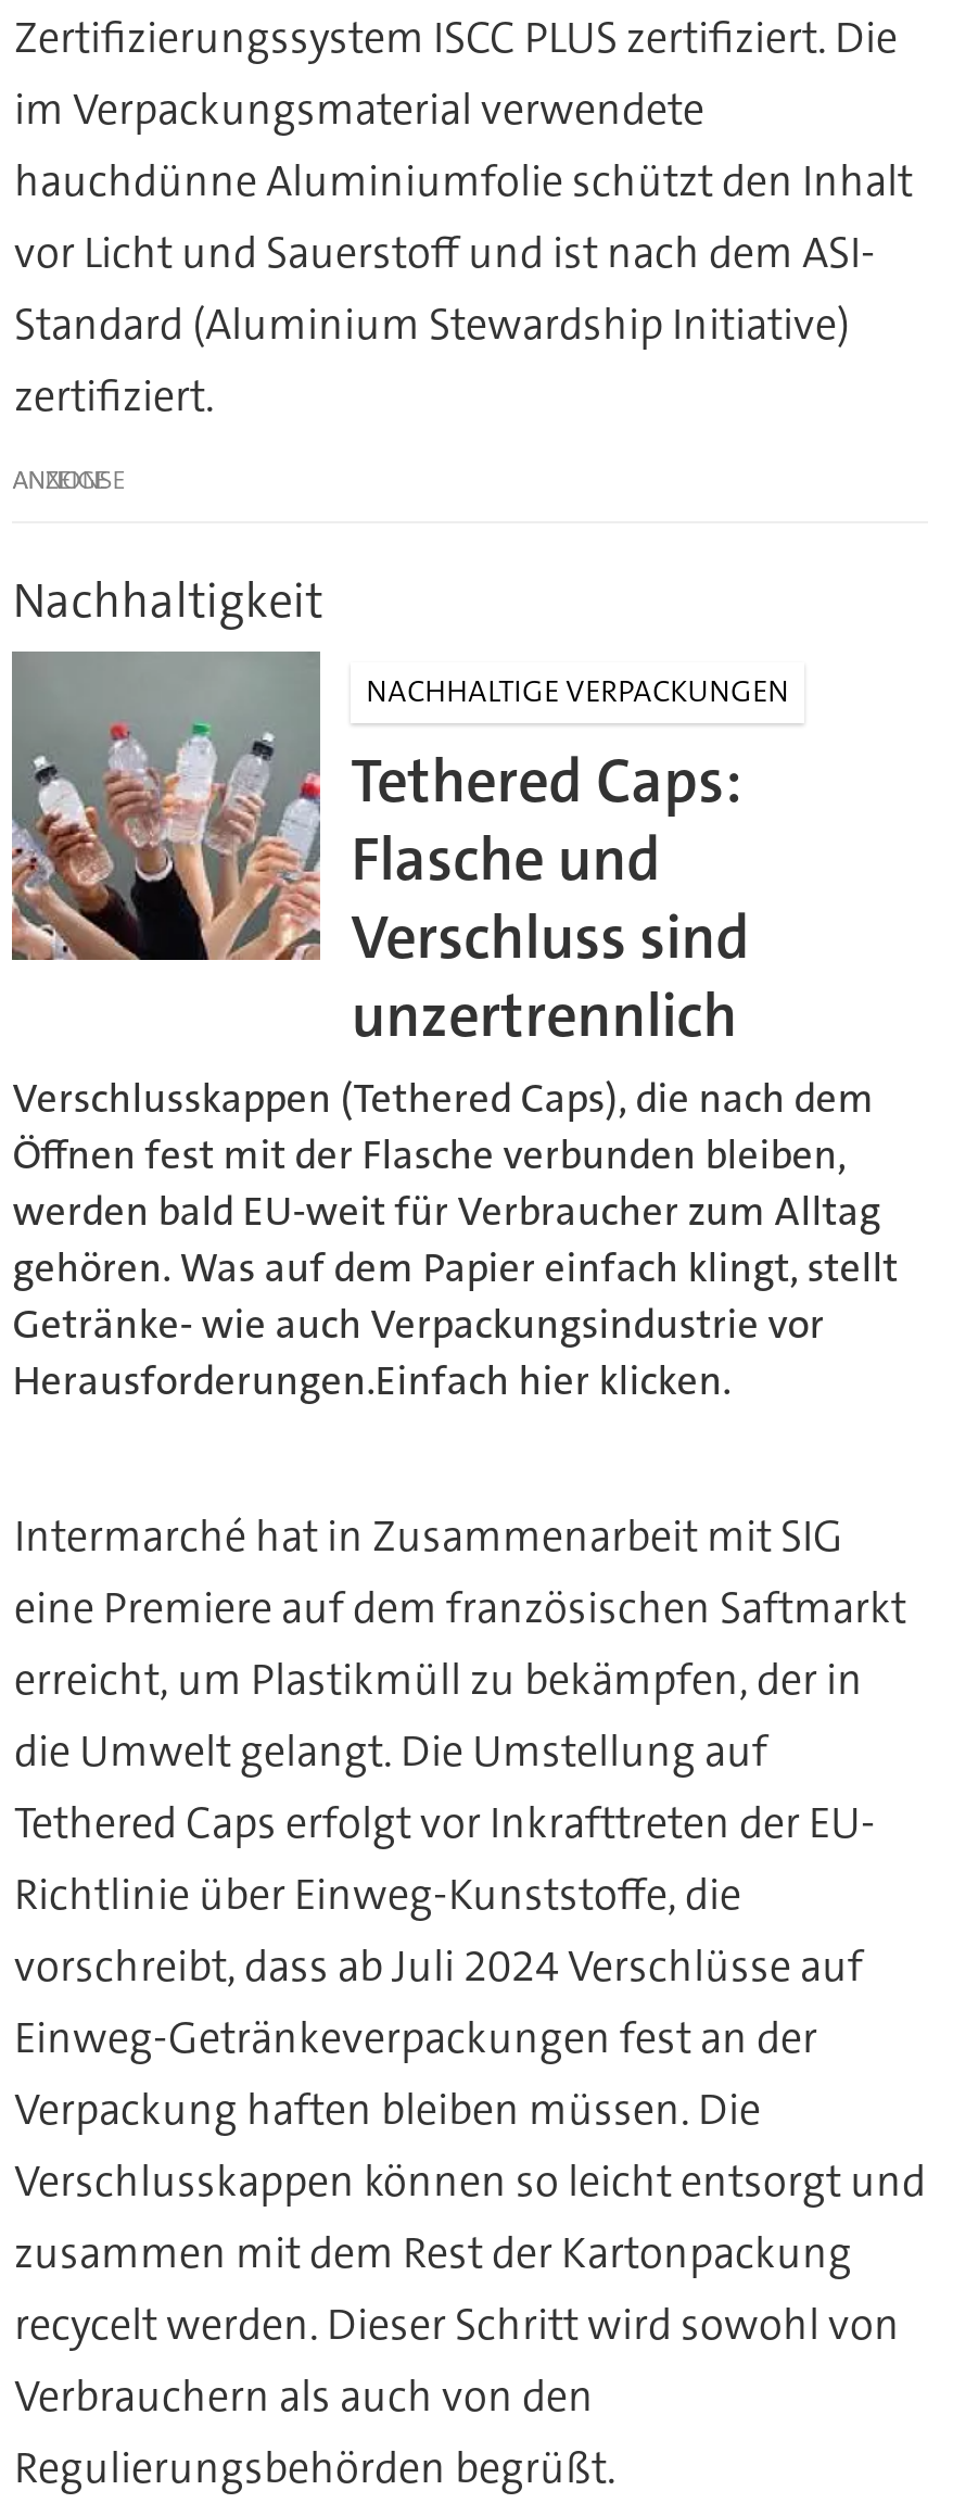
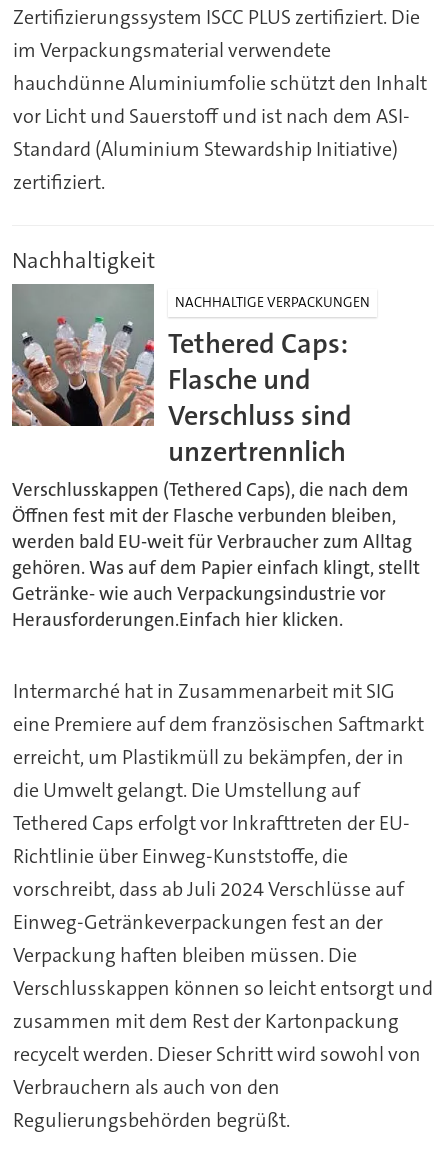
- ANZEIGE
